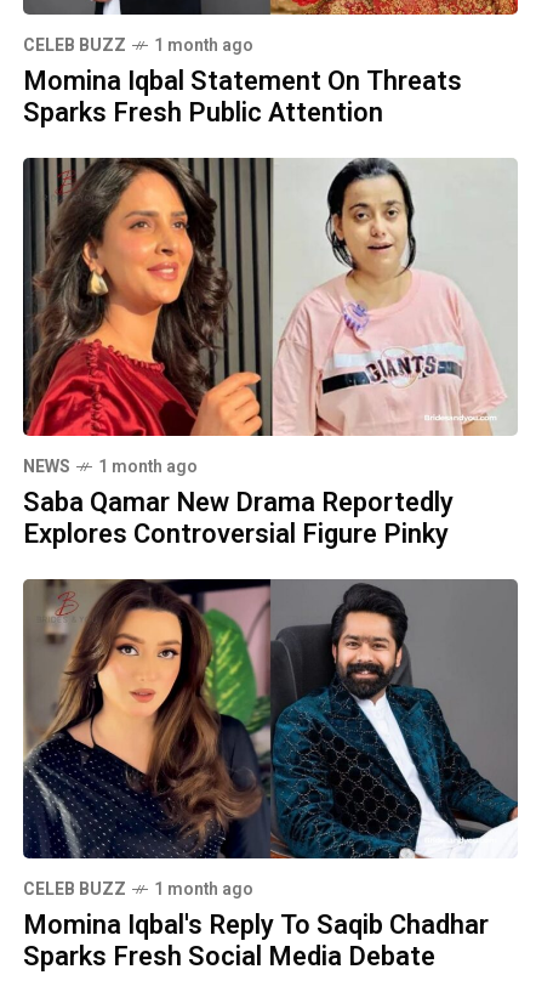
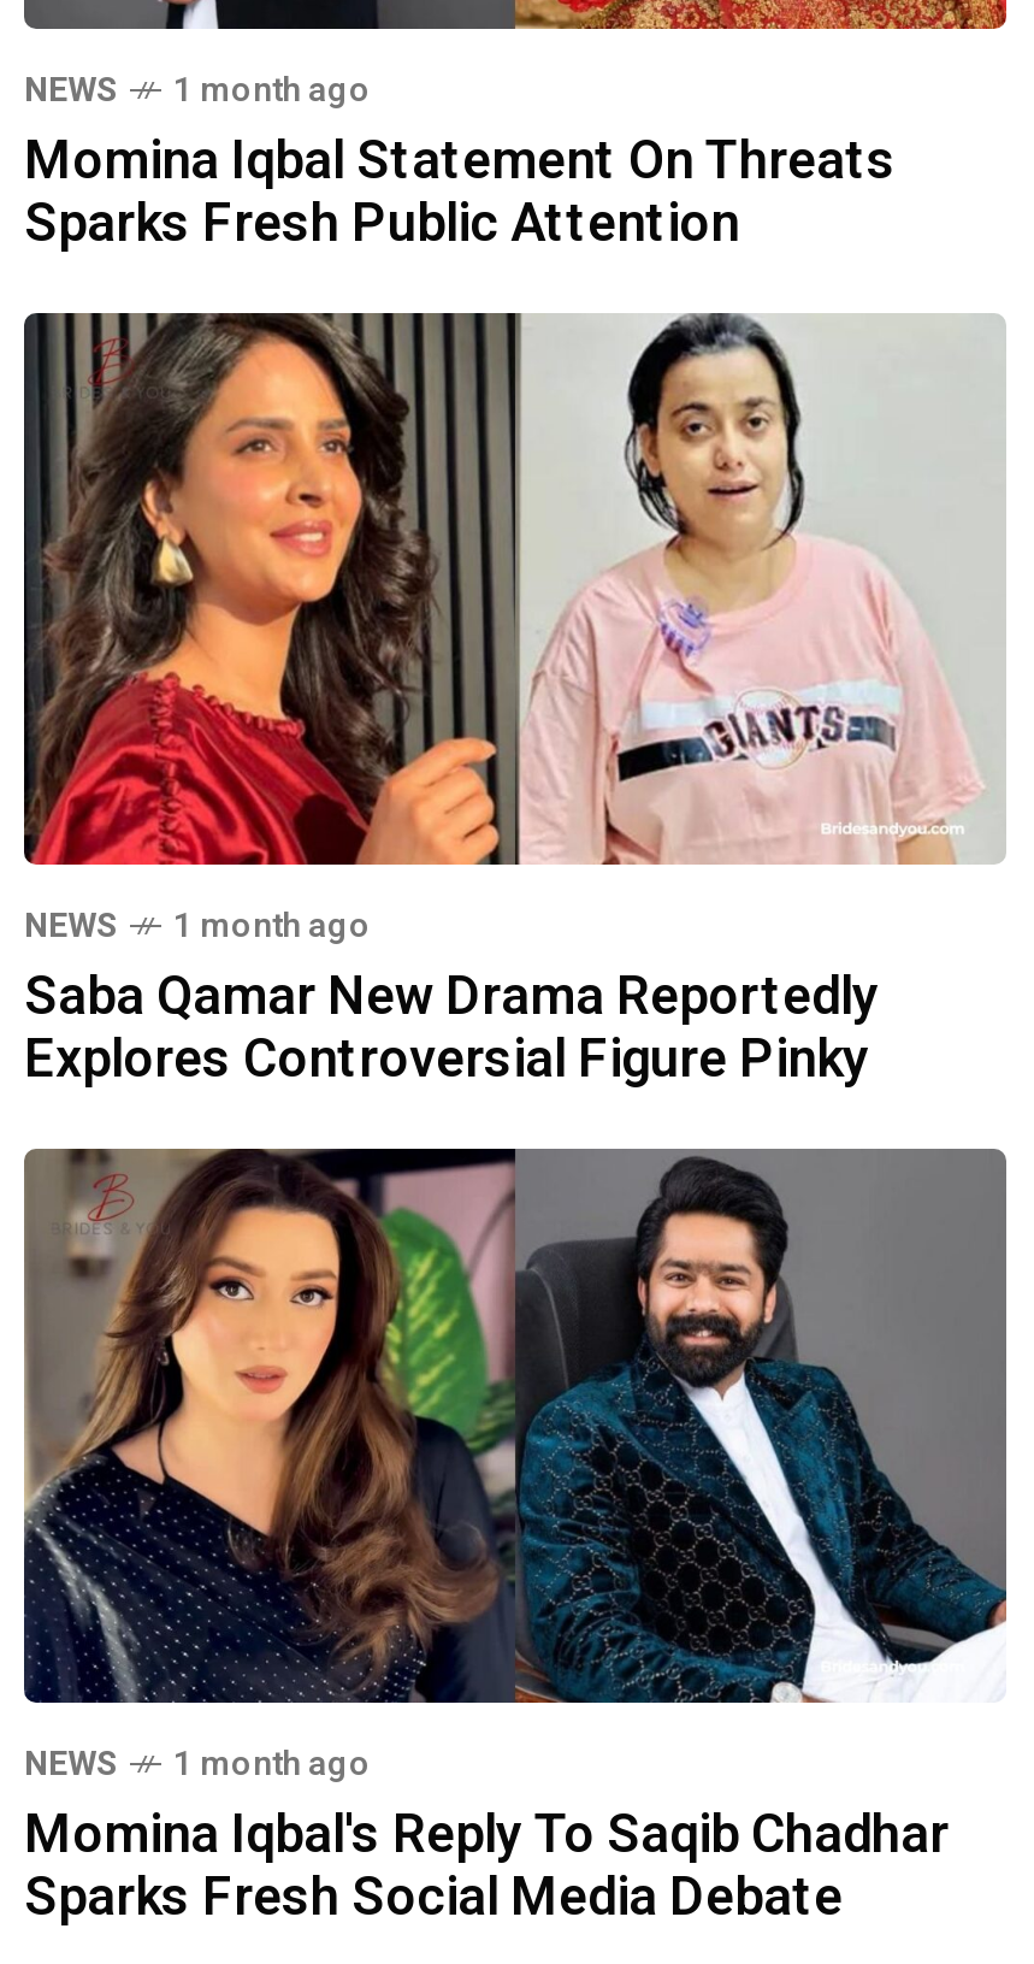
- CELEB BUZZ
+ NEWS

- CELEB BUZZ
+ NEWS
